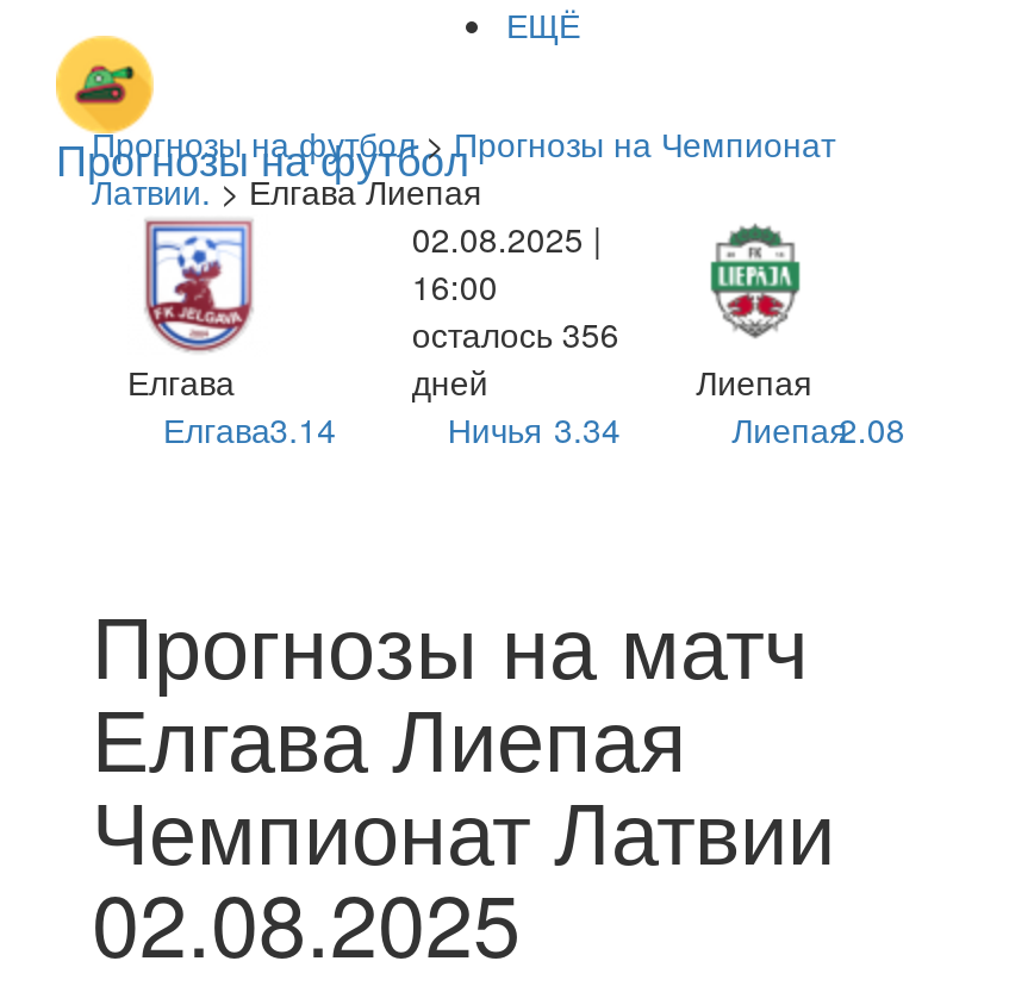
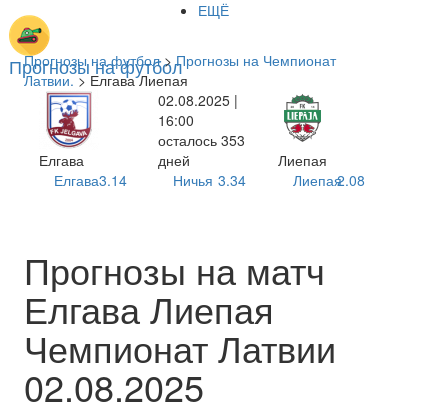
- осталось 356
+ осталось 353
